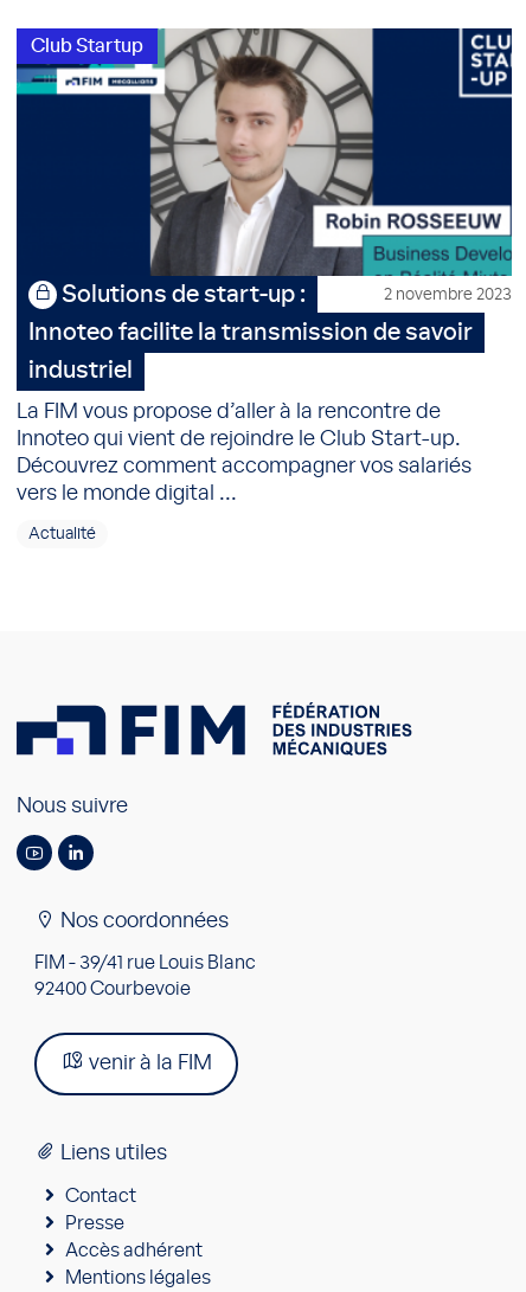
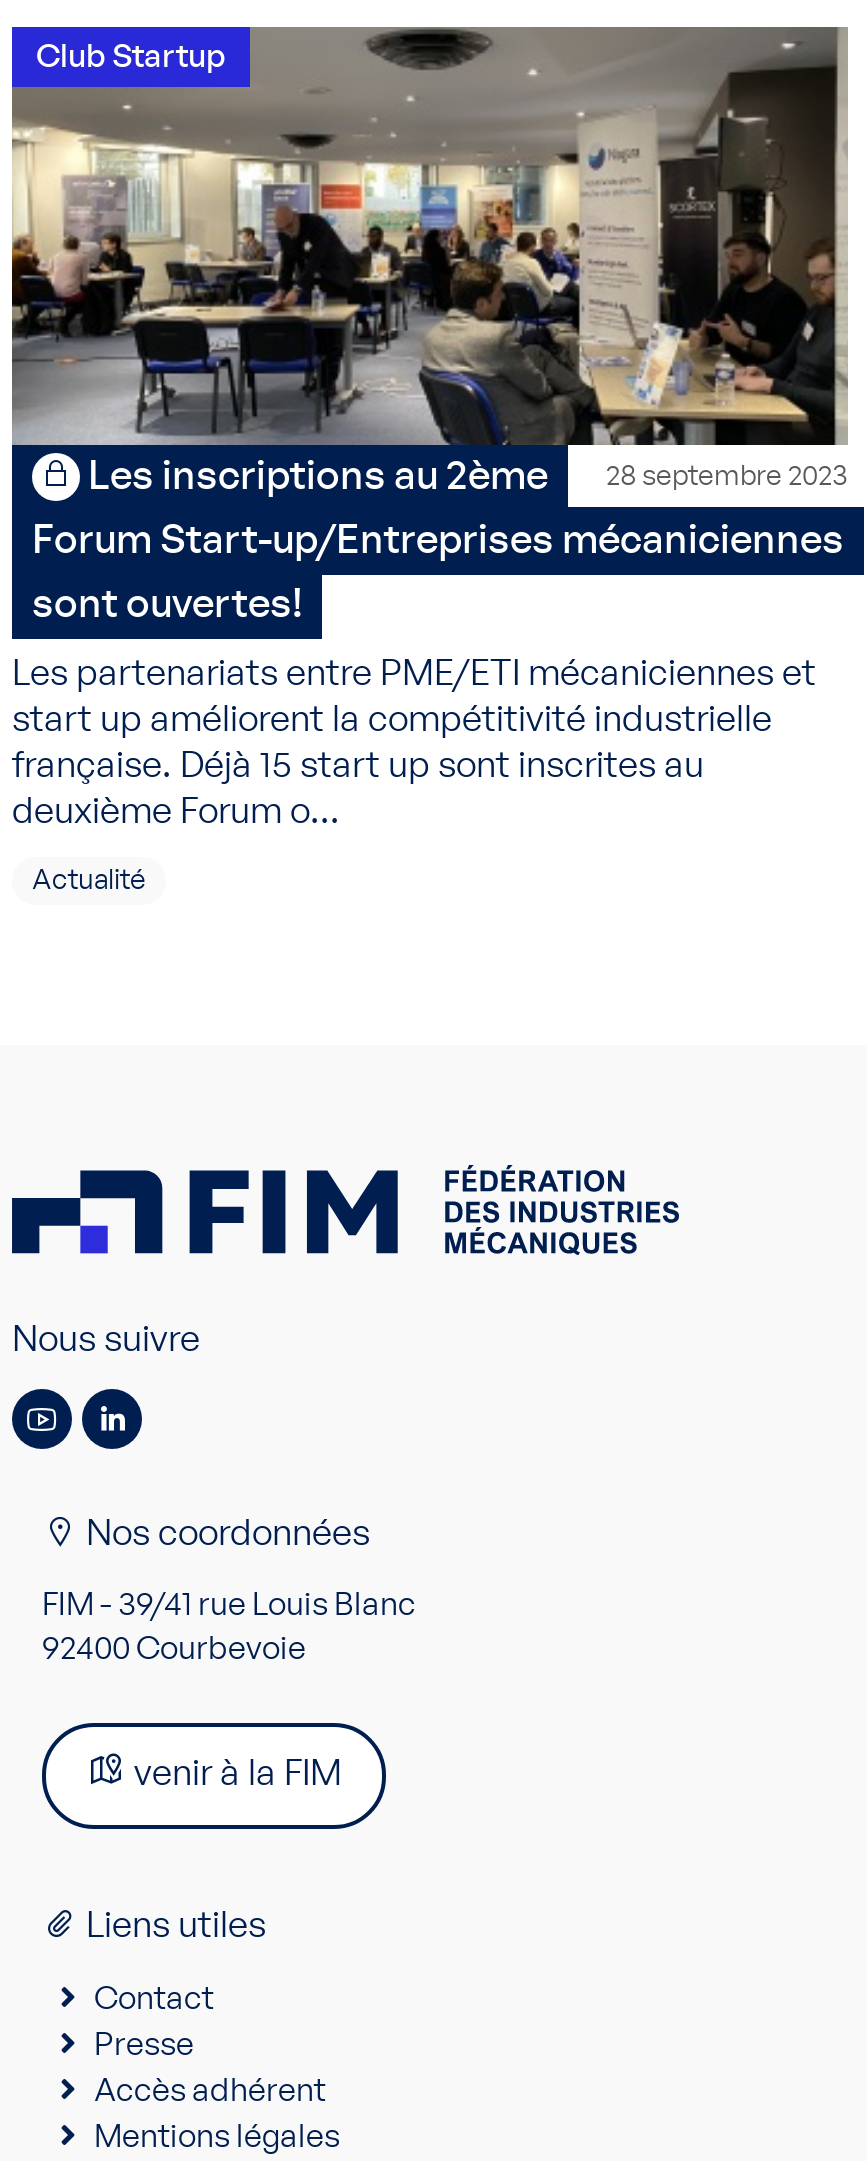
- [image]
- 2 novembre 2023
- Solutions de start-up :
+ [image]
+ 28 septembre 2023
+ Les inscriptions au 2ème

- Innoteo facilite la transmission de savoir
+ Forum Start-up/Entreprises mécaniciennes

- industriel
+ sont ouvertes!

- La FIM vous propose d’aller à la rencontre de
- Innoteo qui vient de rejoindre le Club Start-up.
- Découvrez comment accompagner vos salariés
- vers le monde digital ...
+ Les partenariats entre PME/ETI mécaniciennes et
+ start up améliorent la compétitivité industrielle
+ française. Déjà 15 start up sont inscrites au
+ deuxième Forum o...
